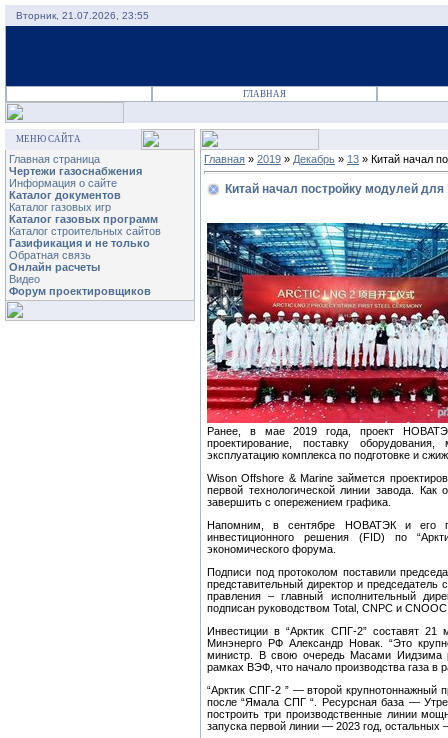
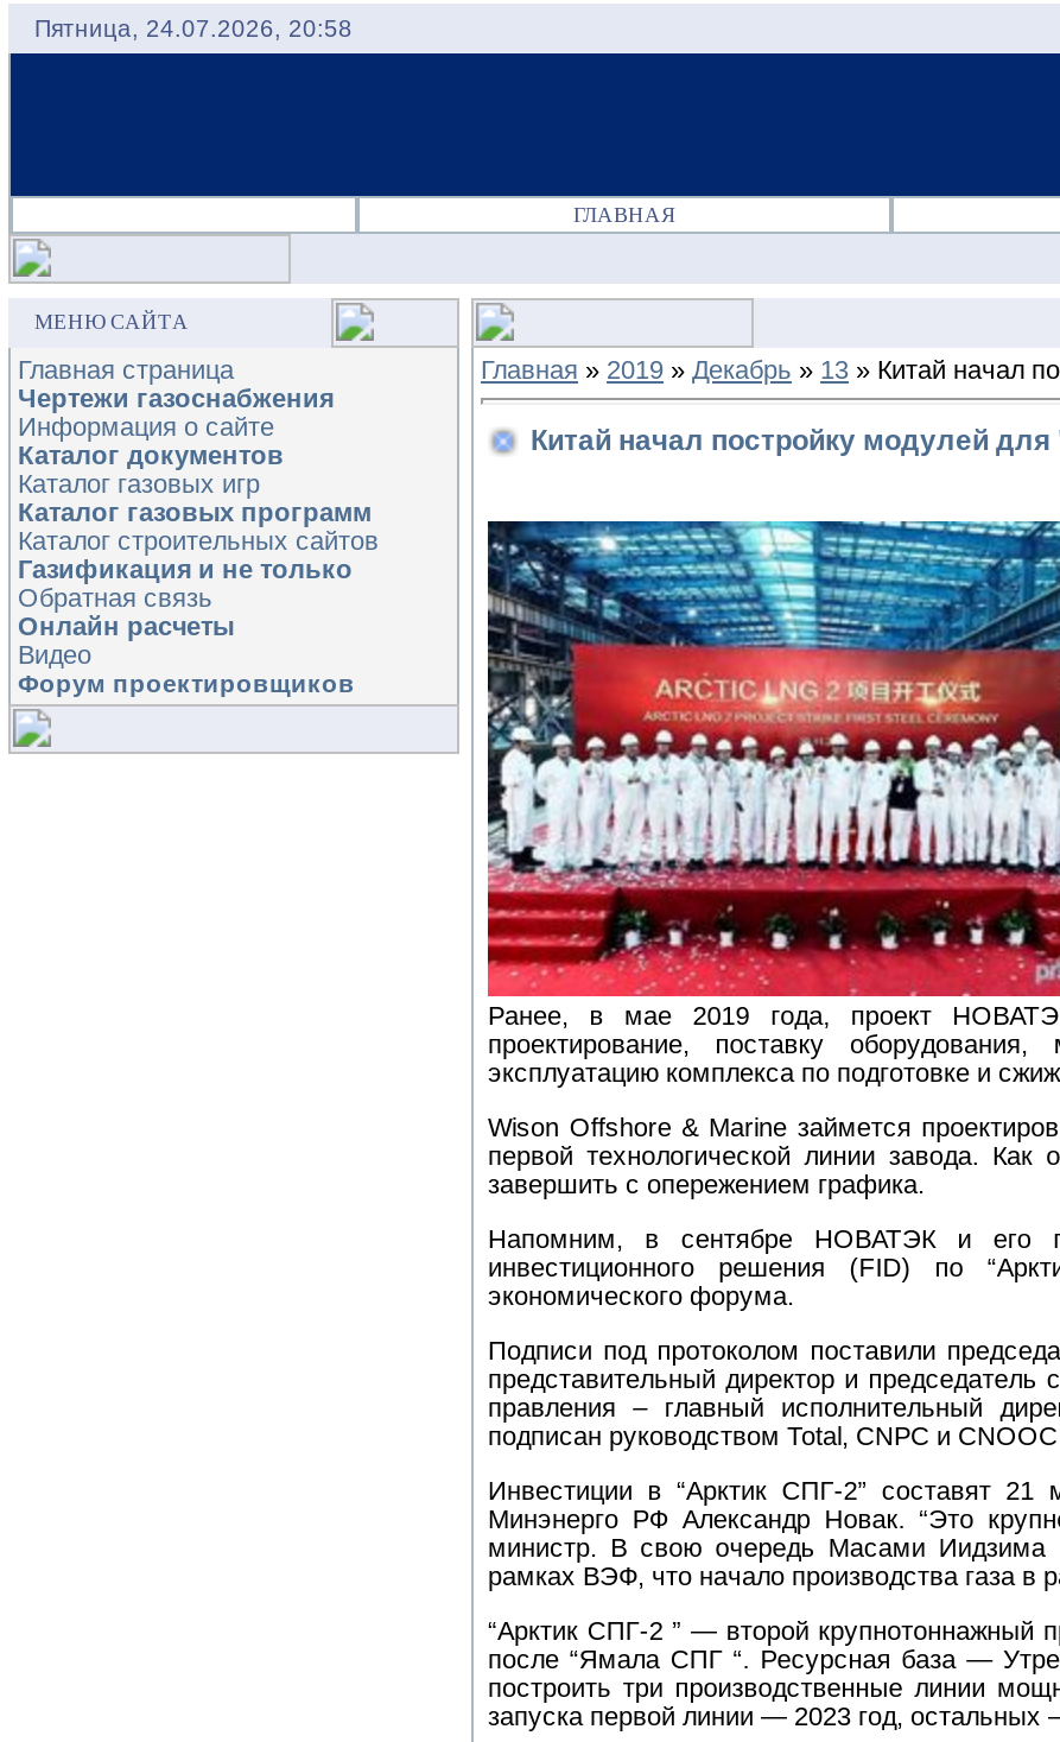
- Вторник, 21.07.2026, 23:55
+ Пятница, 24.07.2026, 20:58
